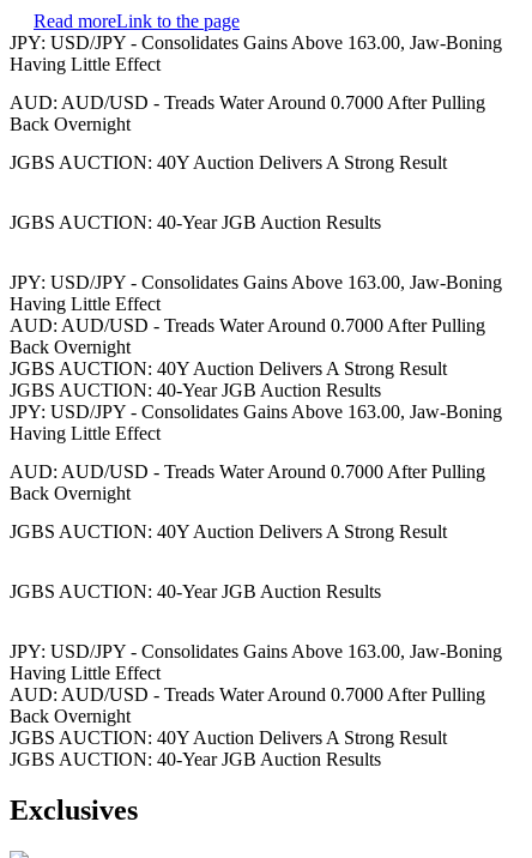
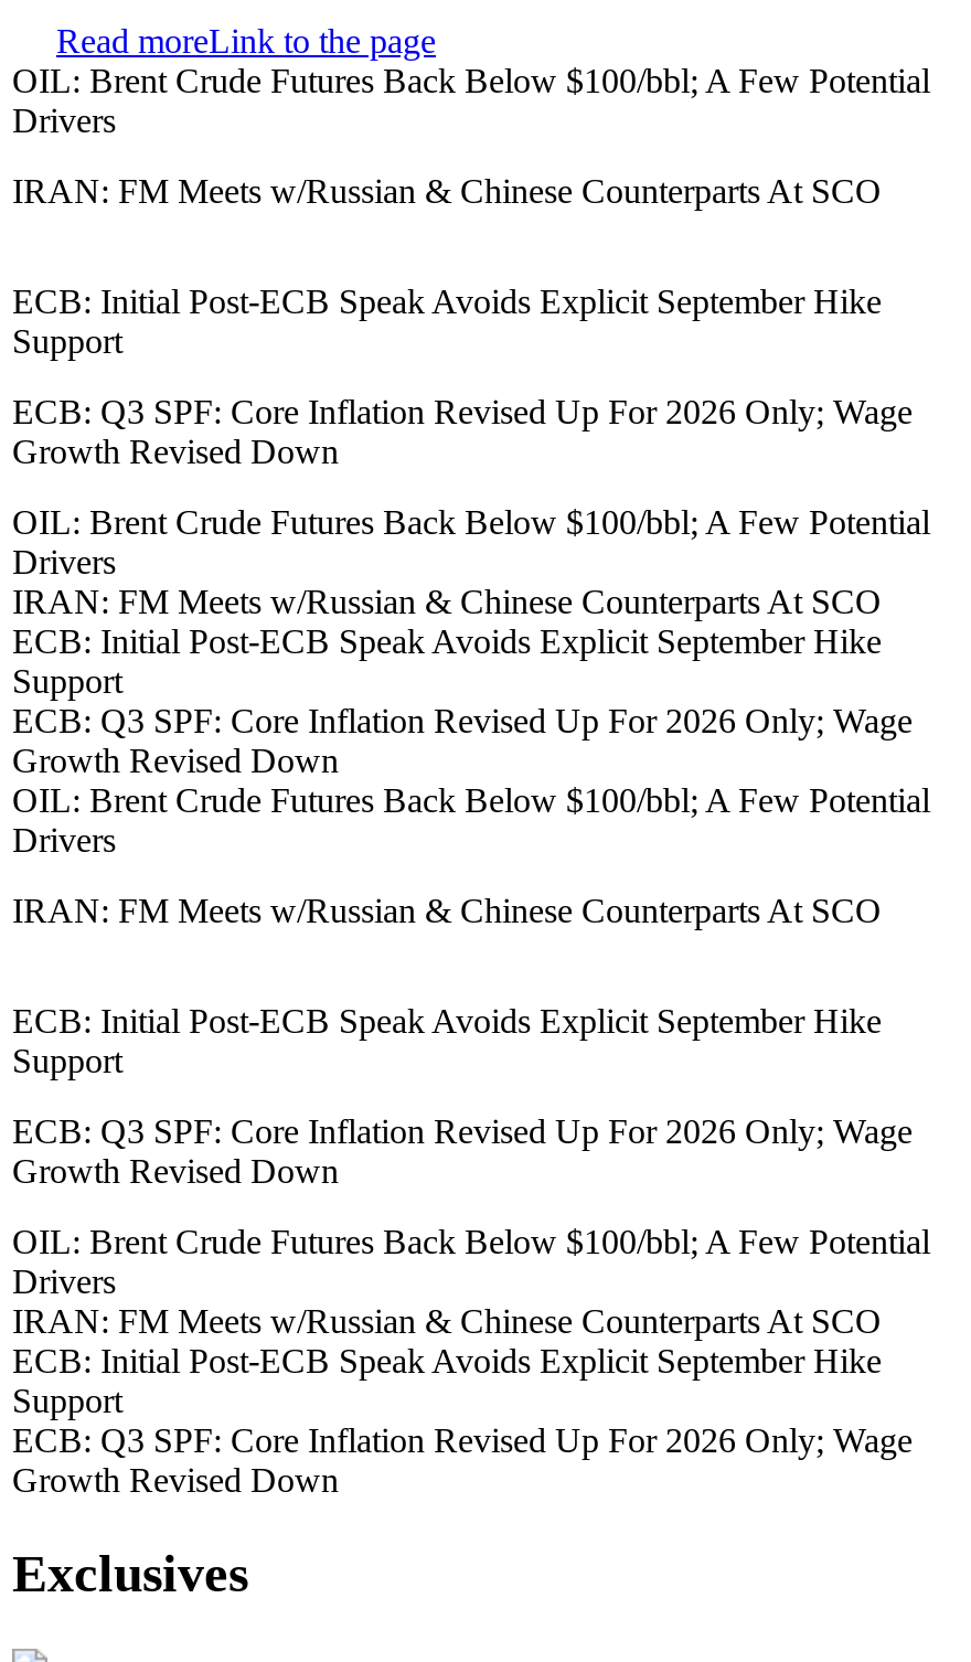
- JPY: USD/JPY - Consolidates Gains Above 163.00, Jaw-Boning
- Having Little Effect
+ OIL: Brent Crude Futures Back Below $100/bbl; A Few Potential
+ Drivers

- AUD: AUD/USD - Treads Water Around 0.7000 After Pulling
- Back Overnight
+ IRAN: FM Meets w/Russian & Chinese Counterparts At SCO

- JGBS AUCTION: 40Y Auction Delivers A Strong Result
+ ECB: Initial Post-ECB Speak Avoids Explicit September Hike
+ Support

- JGBS AUCTION: 40-Year JGB Auction Results
+ ECB: Q3 SPF: Core Inflation Revised Up For 2026 Only; Wage
+ Growth Revised Down

- JPY: USD/JPY - Consolidates Gains Above 163.00, Jaw-Boning
- Having Little Effect
- AUD: AUD/USD - Treads Water Around 0.7000 After Pulling
- Back Overnight
- JGBS AUCTION: 40Y Auction Delivers A Strong Result
- JGBS AUCTION: 40-Year JGB Auction Results
- JPY: USD/JPY - Consolidates Gains Above 163.00, Jaw-Boning
- Having Little Effect
+ OIL: Brent Crude Futures Back Below $100/bbl; A Few Potential
+ Drivers
+ IRAN: FM Meets w/Russian & Chinese Counterparts At SCO
+ ECB: Initial Post-ECB Speak Avoids Explicit September Hike
+ Support
+ ECB: Q3 SPF: Core Inflation Revised Up For 2026 Only; Wage
+ Growth Revised Down
+ OIL: Brent Crude Futures Back Below $100/bbl; A Few Potential
+ Drivers

- AUD: AUD/USD - Treads Water Around 0.7000 After Pulling
- Back Overnight
+ IRAN: FM Meets w/Russian & Chinese Counterparts At SCO

- JGBS AUCTION: 40Y Auction Delivers A Strong Result
+ ECB: Initial Post-ECB Speak Avoids Explicit September Hike
+ Support

- JGBS AUCTION: 40-Year JGB Auction Results
+ ECB: Q3 SPF: Core Inflation Revised Up For 2026 Only; Wage
+ Growth Revised Down

- JPY: USD/JPY - Consolidates Gains Above 163.00, Jaw-Boning
- Having Little Effect
- AUD: AUD/USD - Treads Water Around 0.7000 After Pulling
- Back Overnight
- JGBS AUCTION: 40Y Auction Delivers A Strong Result
- JGBS AUCTION: 40-Year JGB Auction Results
+ OIL: Brent Crude Futures Back Below $100/bbl; A Few Potential
+ Drivers
+ IRAN: FM Meets w/Russian & Chinese Counterparts At SCO
+ ECB: Initial Post-ECB Speak Avoids Explicit September Hike
+ Support
+ ECB: Q3 SPF: Core Inflation Revised Up For 2026 Only; Wage
+ Growth Revised Down
